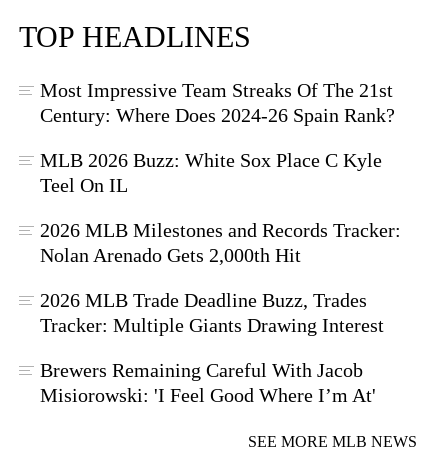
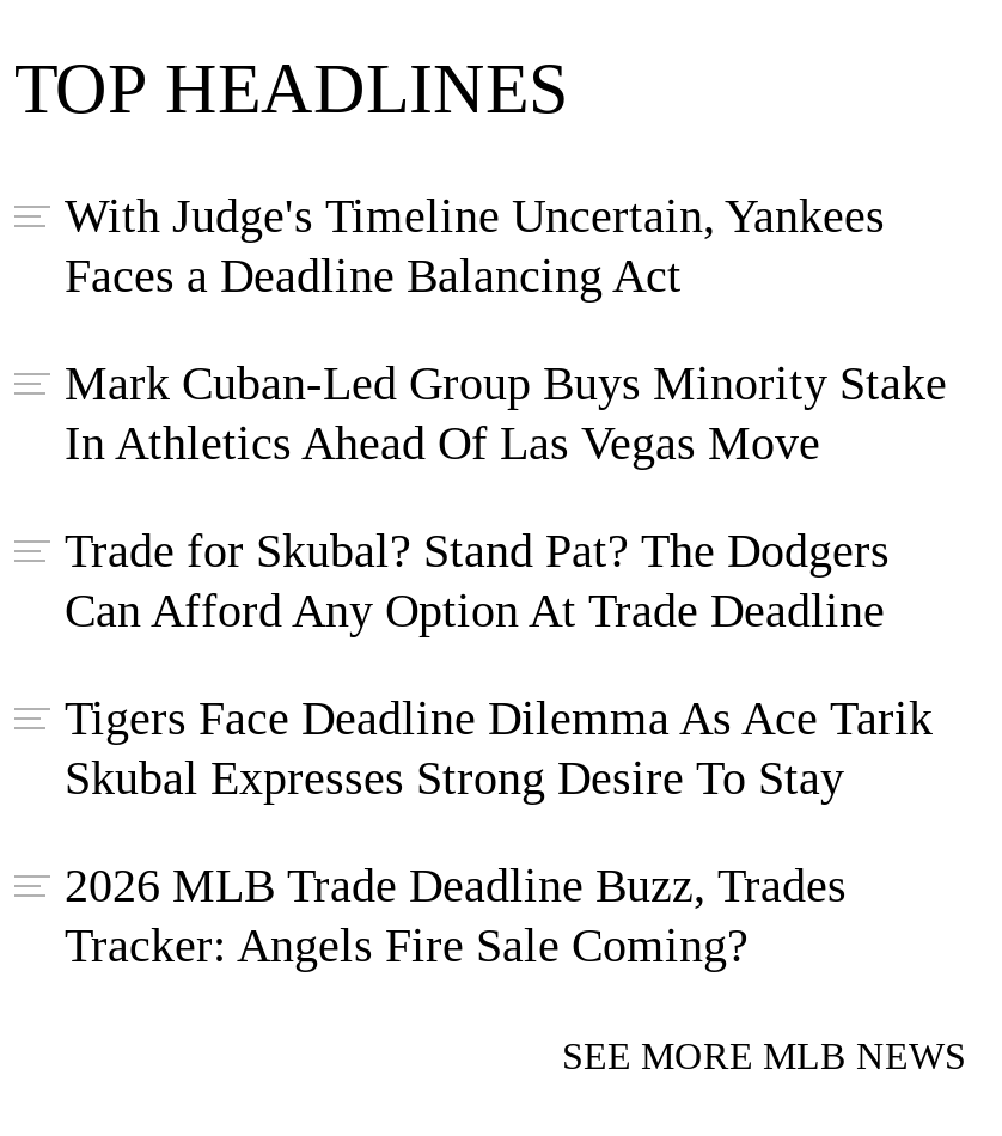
- Most Impressive Team Streaks Of The 21st
- Century: Where Does 2024-26 Spain Rank?
- MLB 2026 Buzz: White Sox Place C Kyle
- Teel On IL
- 2026 MLB Milestones and Records Tracker:
- Nolan Arenado Gets 2,000th Hit
+ With Judge's Timeline Uncertain, Yankees
+ Faces a Deadline Balancing Act
+ Mark Cuban-Led Group Buys Minority Stake
+ In Athletics Ahead Of Las Vegas Move
+ Trade for Skubal? Stand Pat? The Dodgers
+ Can Afford Any Option At Trade Deadline
+ Tigers Face Deadline Dilemma As Ace Tarik
+ Skubal Expresses Strong Desire To Stay

moved down: 2026 MLB Trade Deadline Buzz, Trades

- Tracker: Multiple Giants Drawing Interest
- Brewers Remaining Careful With Jacob
- Misiorowski: 'I Feel Good Where I’m At'
+ Tracker: Angels Fire Sale Coming?
